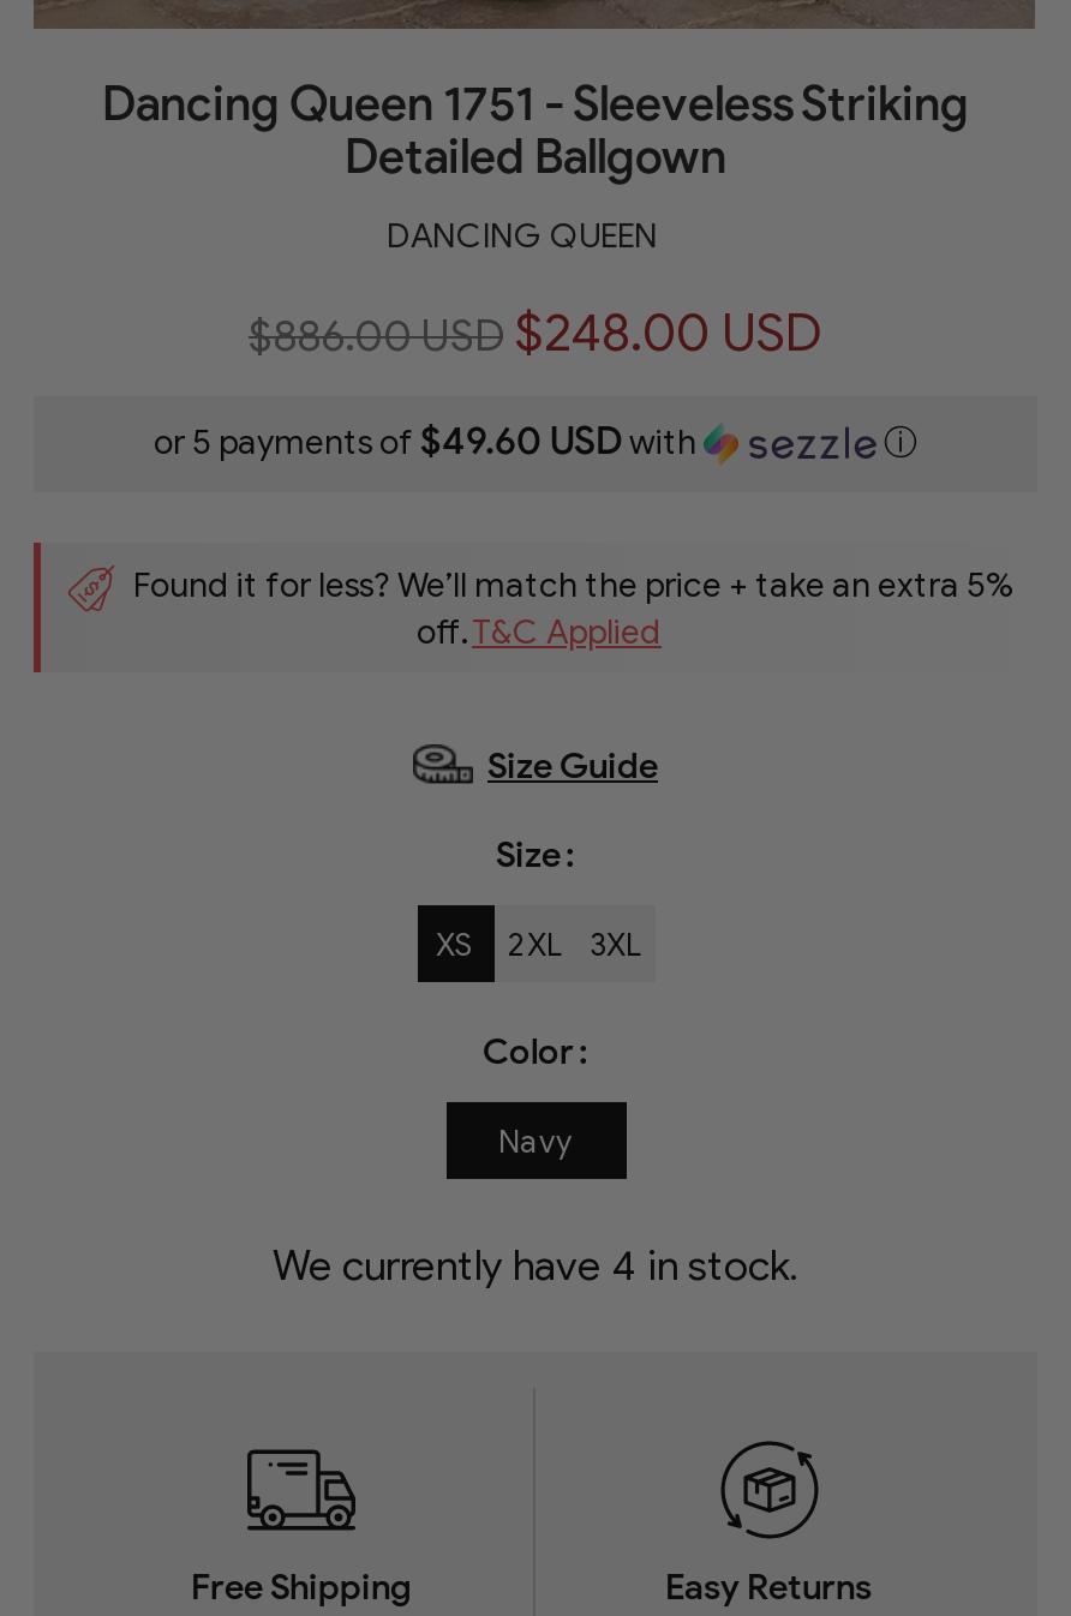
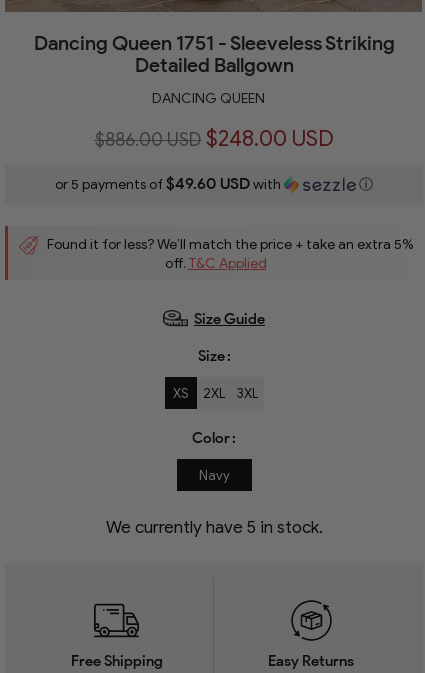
- We currently have 4 in stock.
+ We currently have 5 in stock.
